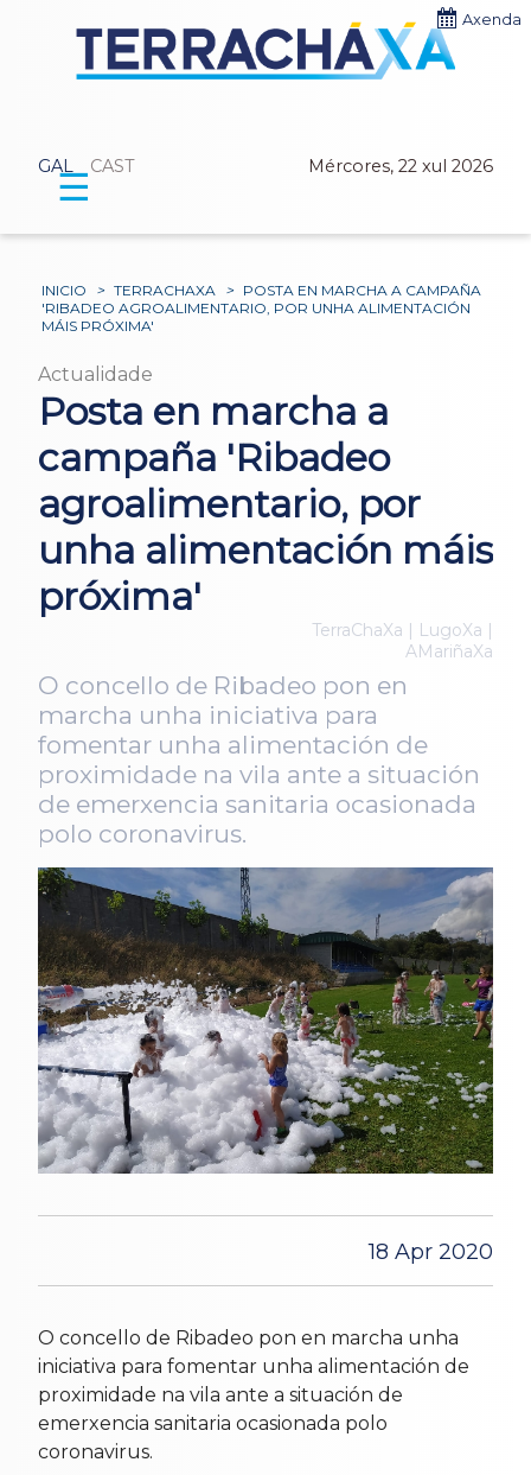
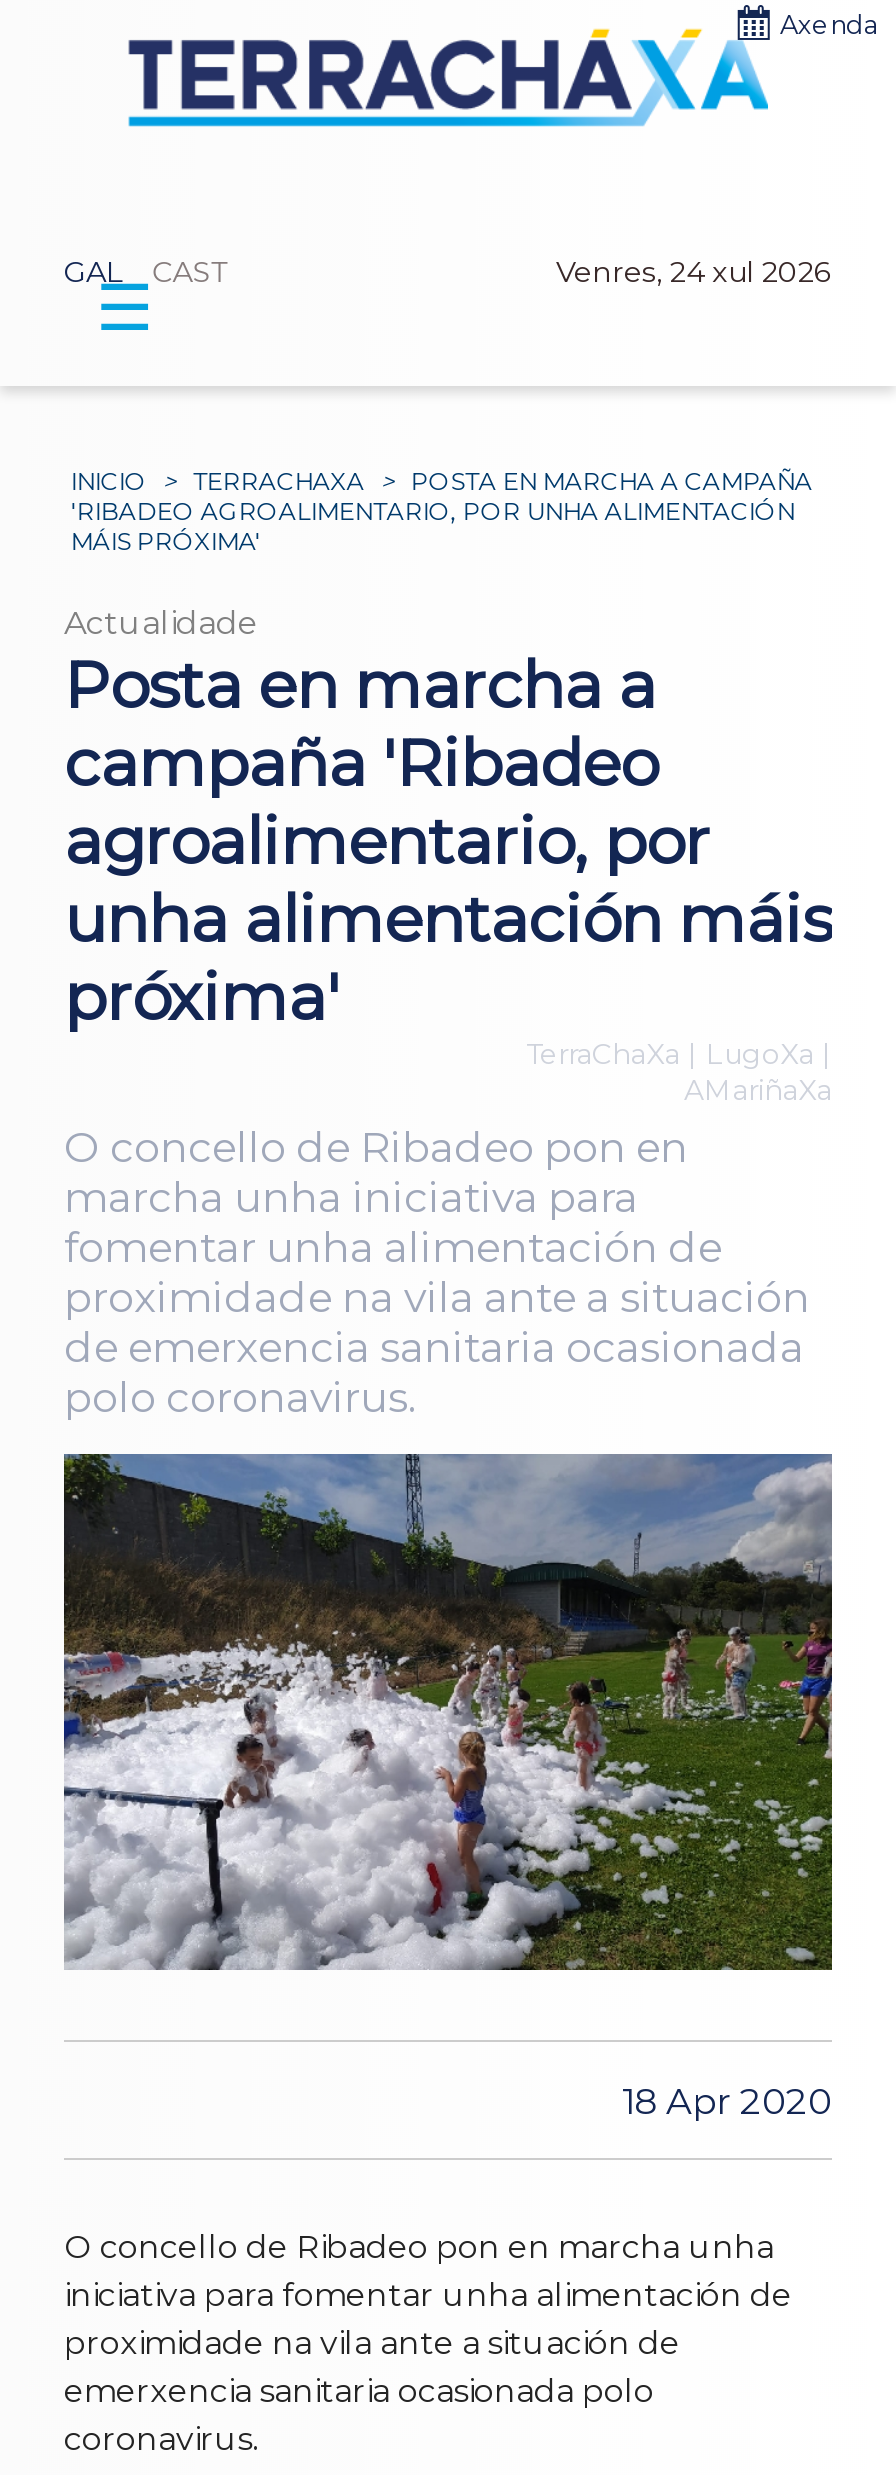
- Mércores, 22 xul 2026
+ Venres, 24 xul 2026
